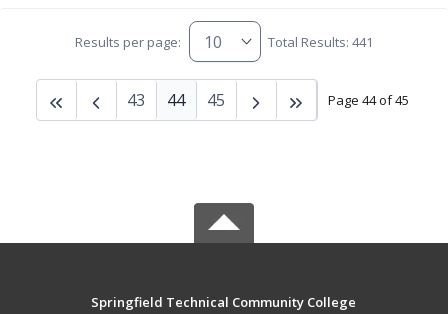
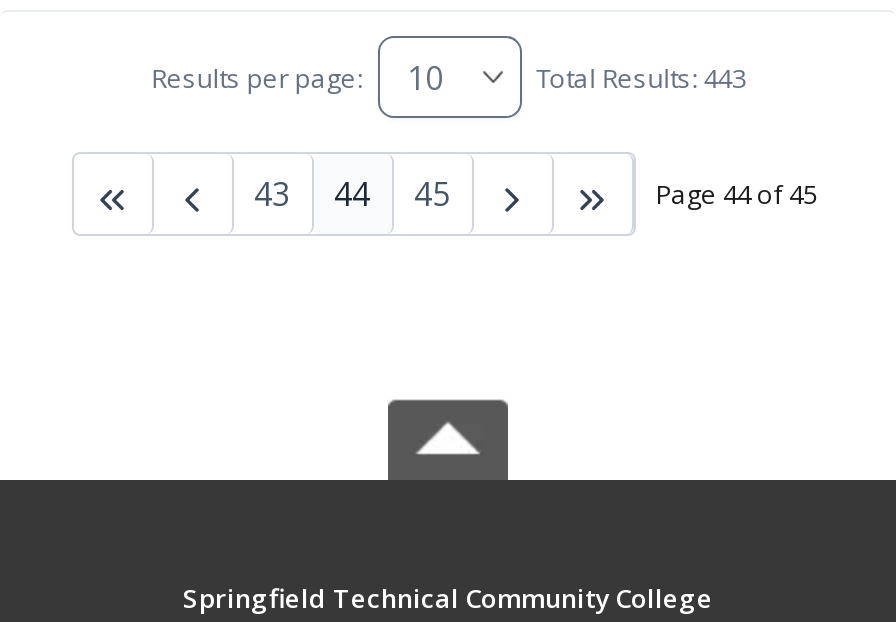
- Total Results: 441
+ Total Results: 443
